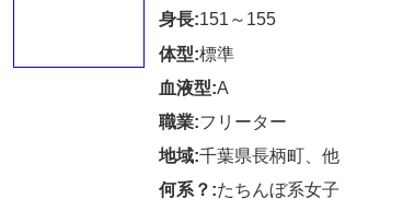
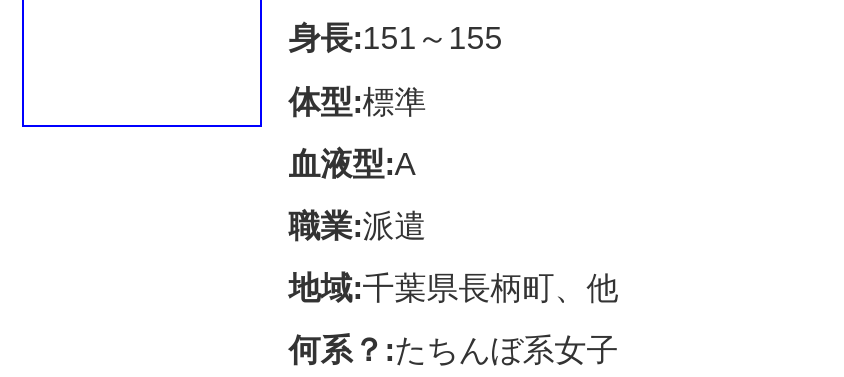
- 職業:フリーター
+ 職業:派遣
